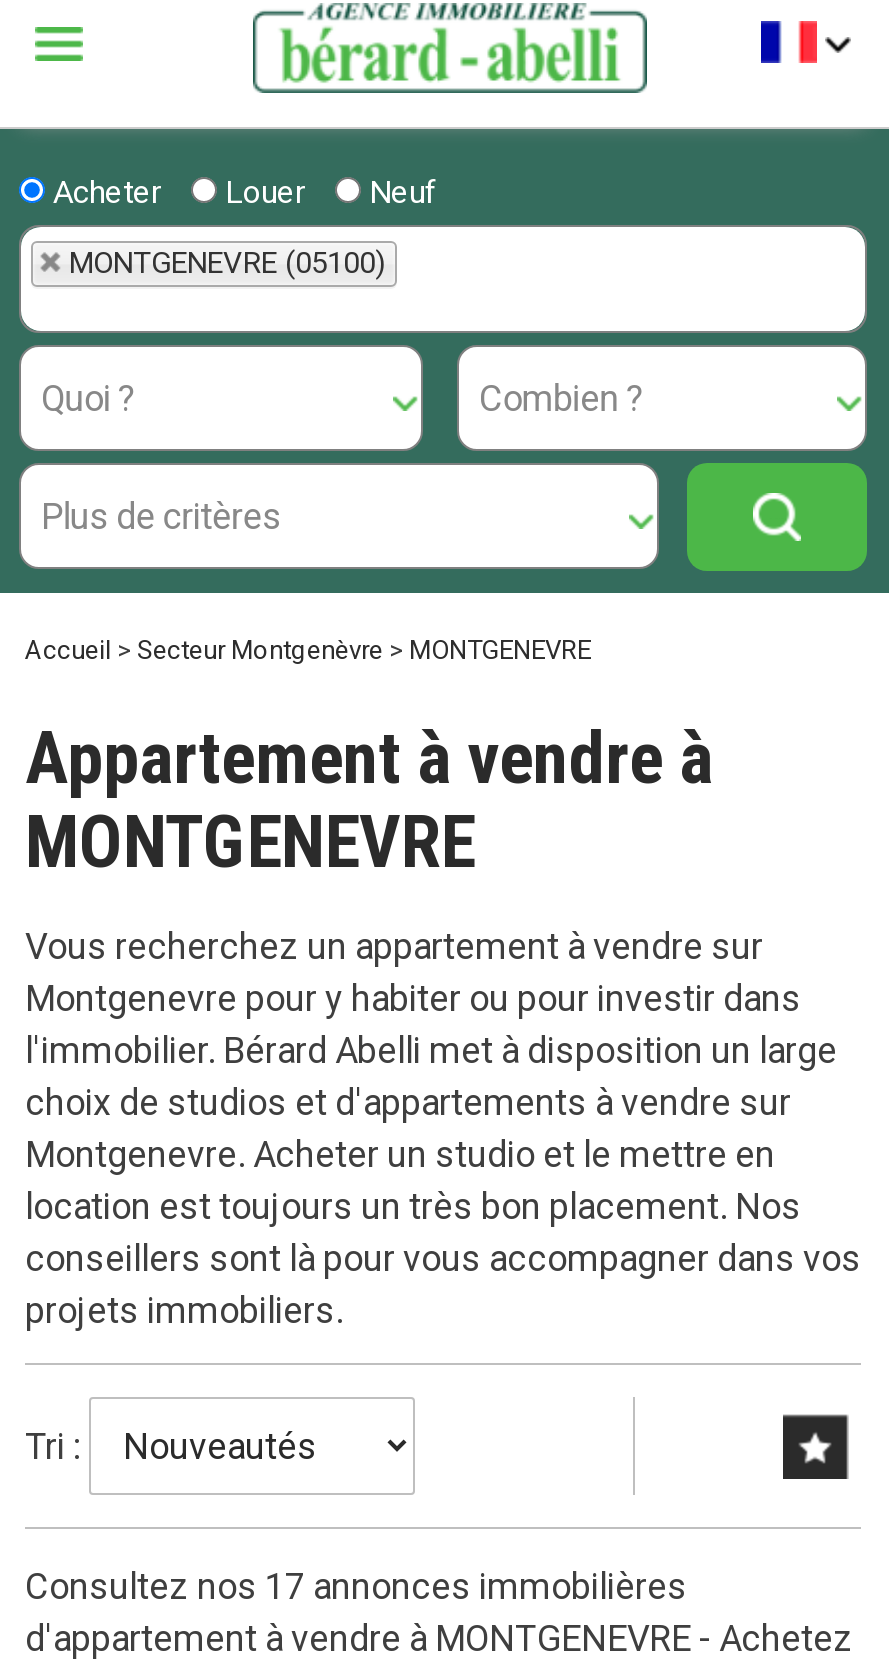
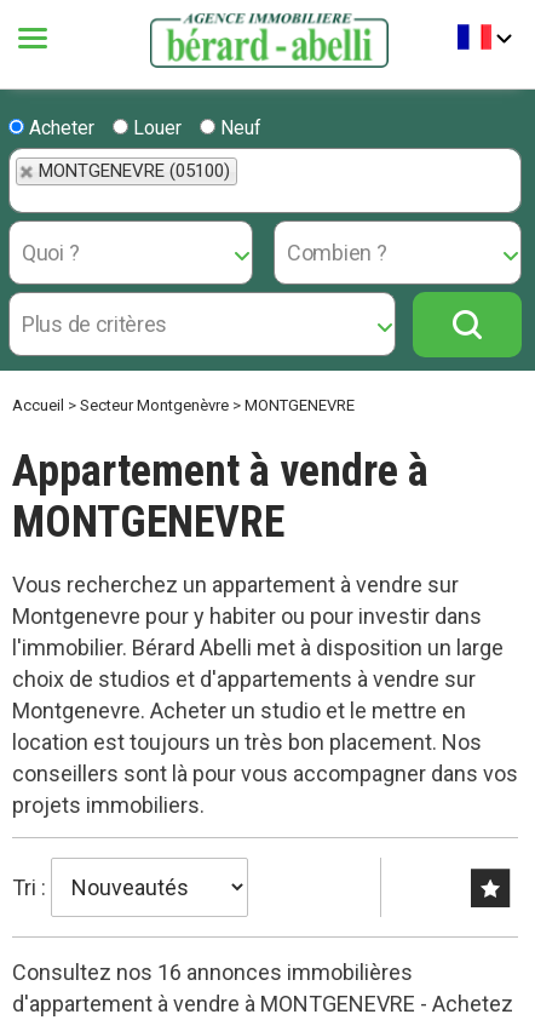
- Consultez nos 17 annonces immobilières
+ Consultez nos 16 annonces immobilières
